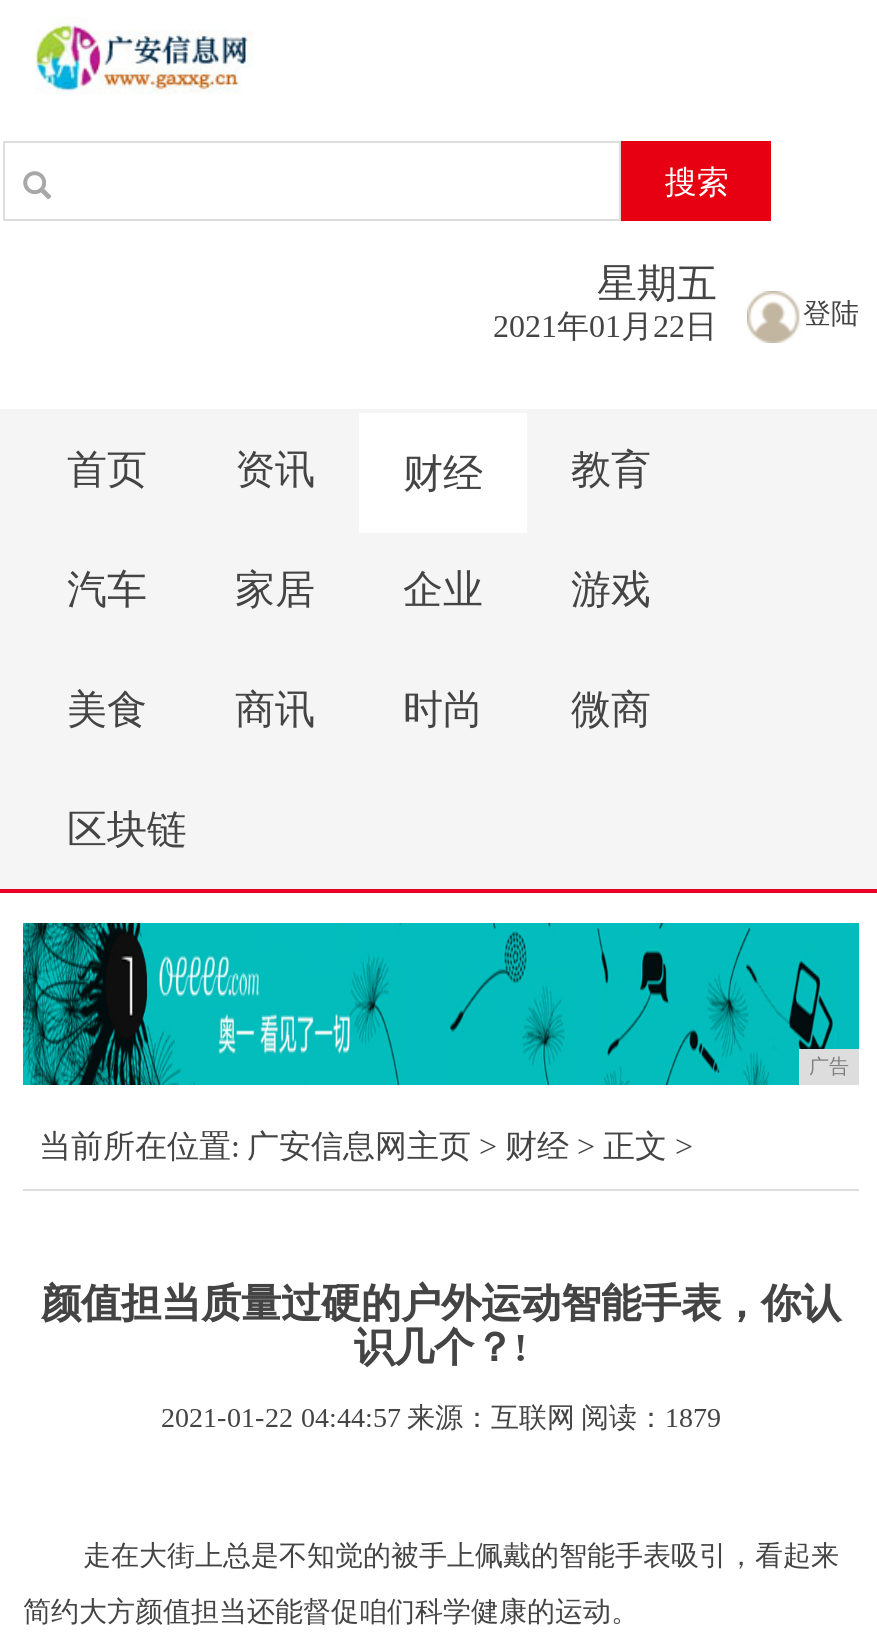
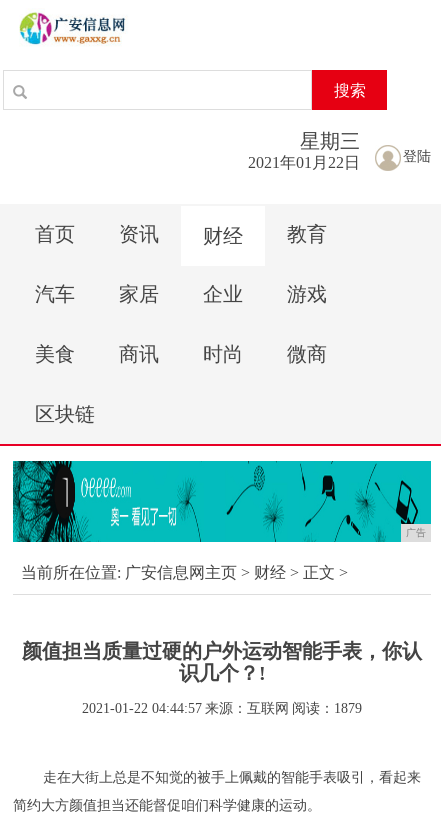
- 星期五
+ 星期三
